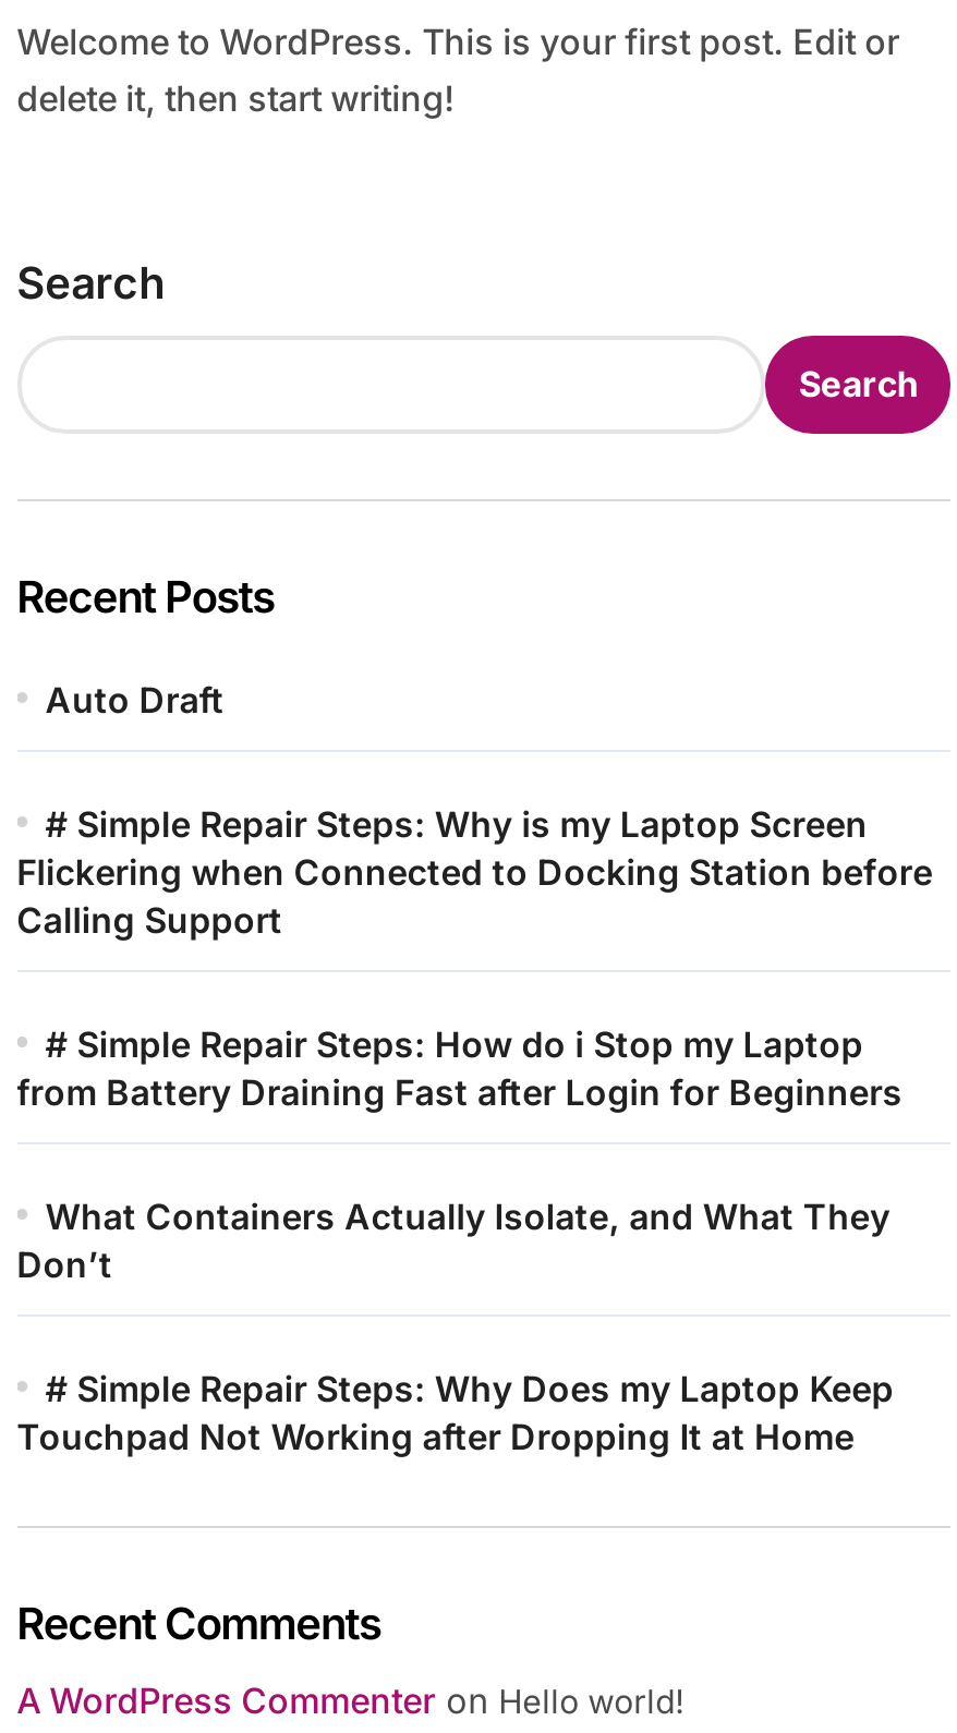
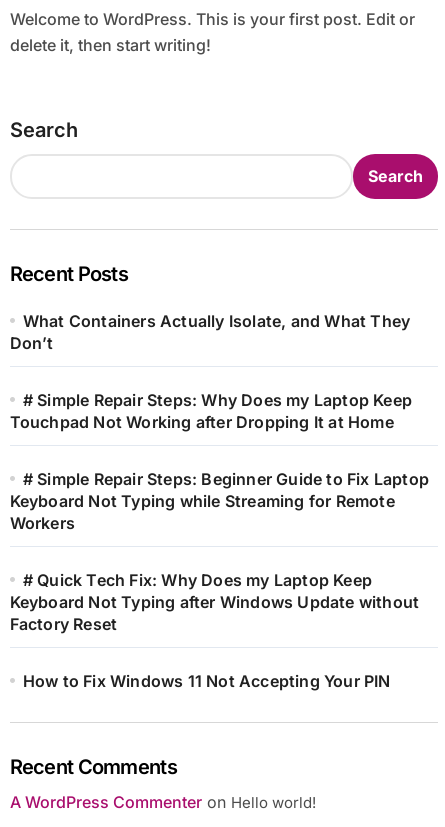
- Auto Draft
- # Simple Repair Steps: Why is my Laptop Screen
- Flickering when Connected to Docking Station before
- Calling Support
- # Simple Repair Steps: How do i Stop my Laptop
- from Battery Draining Fast after Login for Beginners

moved up: What Containers Actually Isolate, and What They | Don’t | # Simple Repair Steps: Why Does my Laptop Keep | Touchpad Not Working after Dropping It at Home

+ # Simple Repair Steps: Beginner Guide to Fix Laptop
+ Keyboard Not Typing while Streaming for Remote
+ Workers
+ # Quick Tech Fix: Why Does my Laptop Keep
+ Keyboard Not Typing after Windows Update without
+ Factory Reset
+ How to Fix Windows 11 Not Accepting Your PIN
